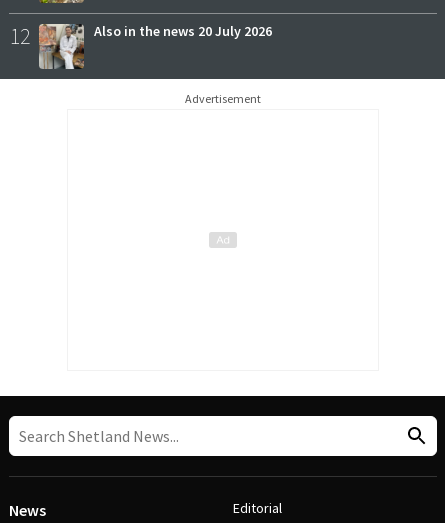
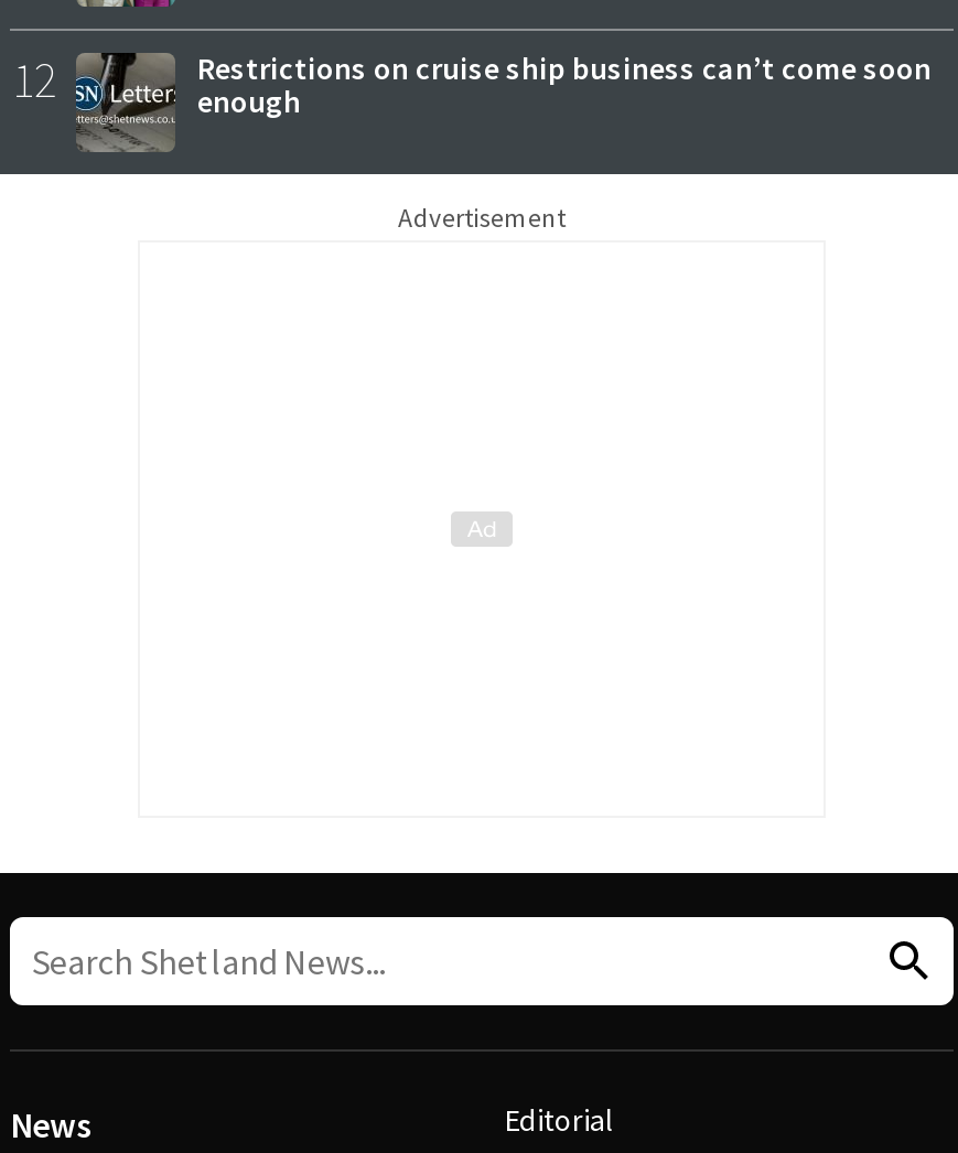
- [image]
- Also in the news 20 July 2026
+ [image]
+ Restrictions on cruise ship business can’t come soon
+ enough
